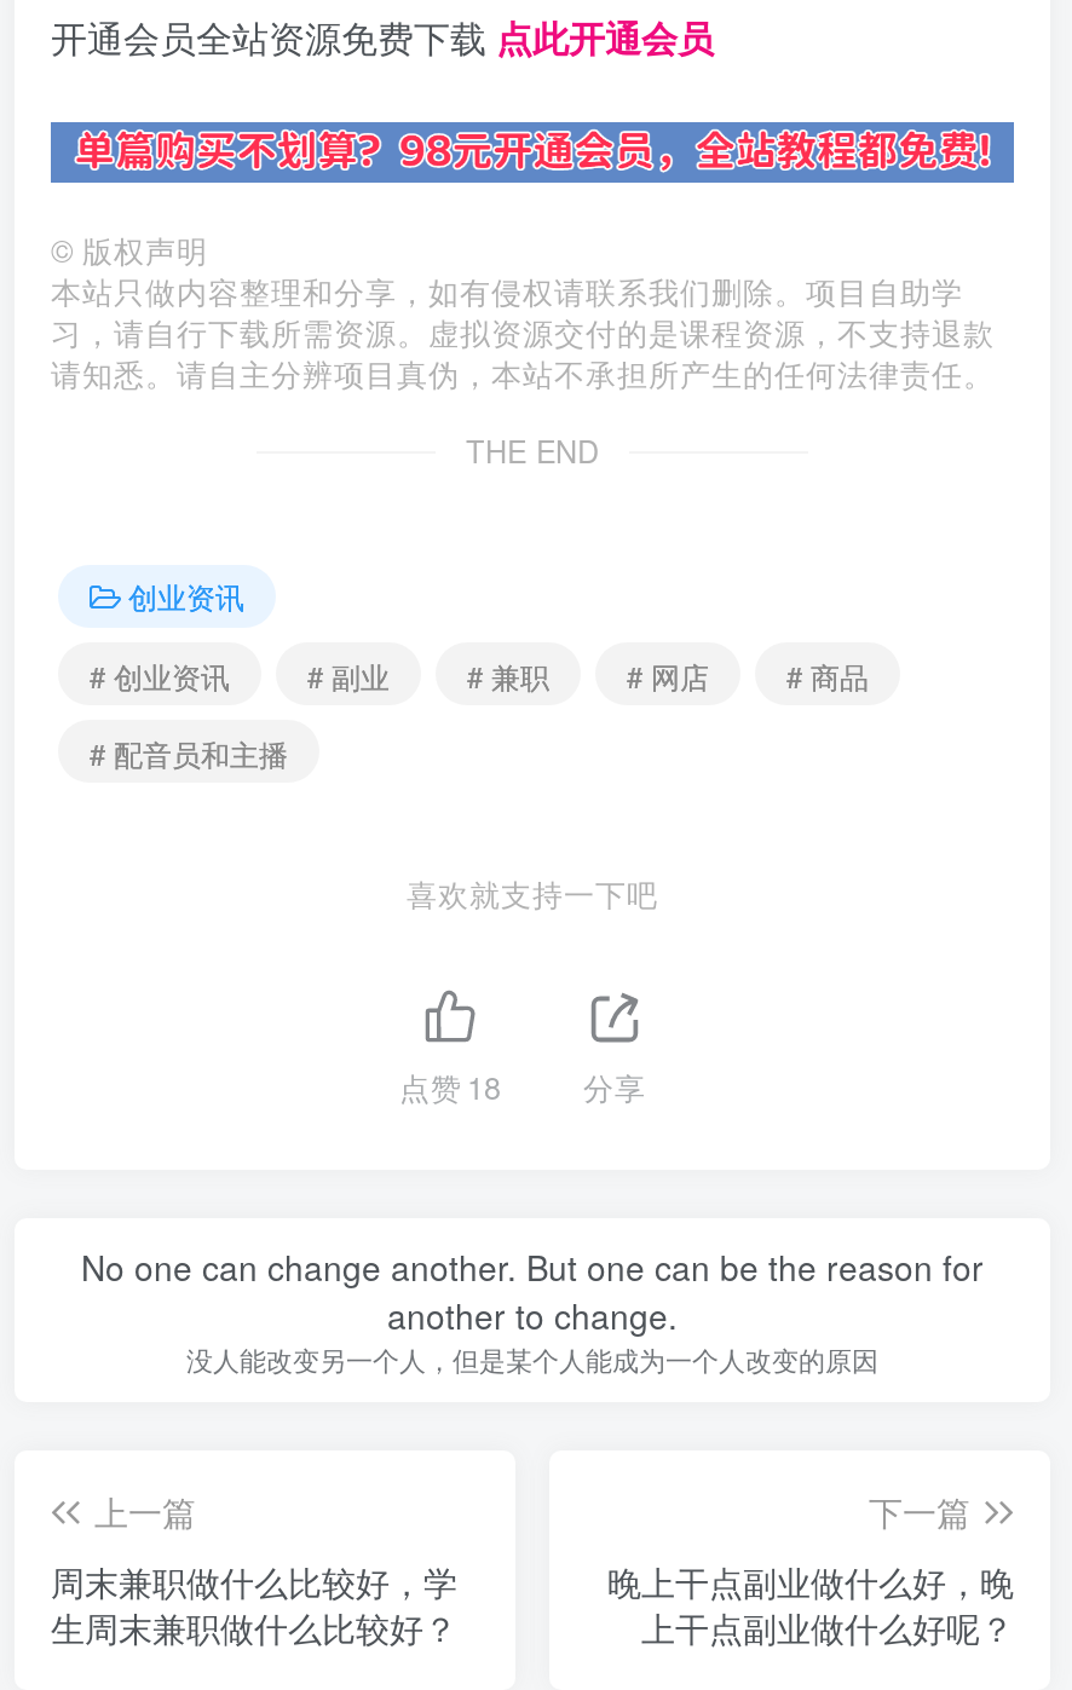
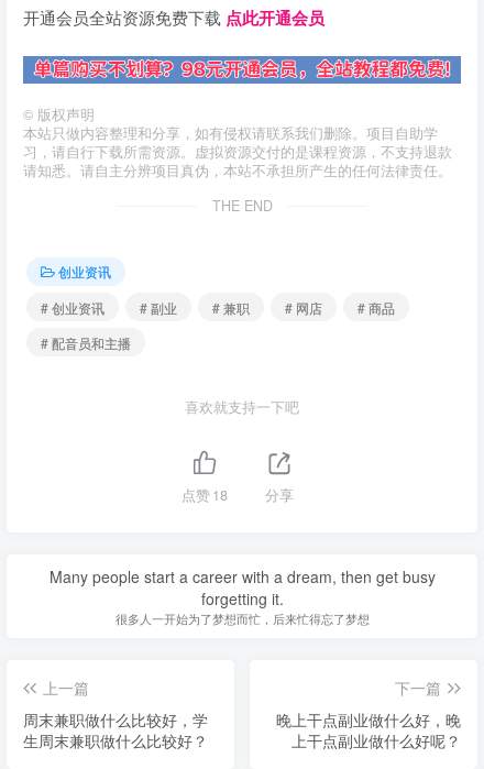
- No one can change another. But one can be the reason for
- another to change.
- 没人能改变另一个人，但是某个人能成为一个人改变的原因
+ Many people start a career with a dream, then get busy
+ forgetting it.
+ 很多人一开始为了梦想而忙，后来忙得忘了梦想
